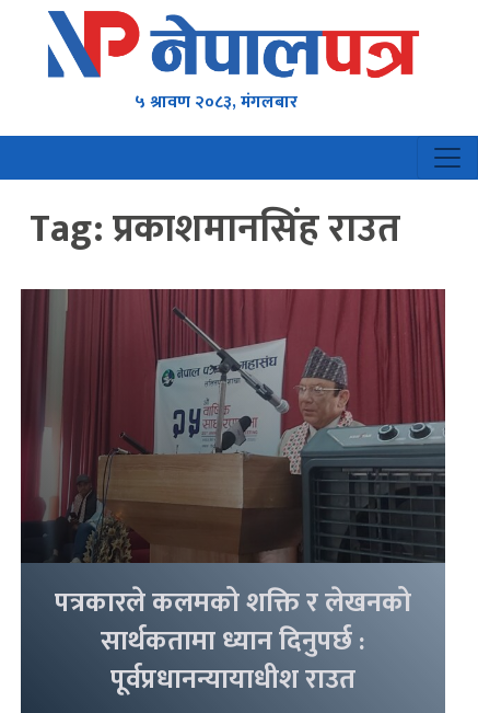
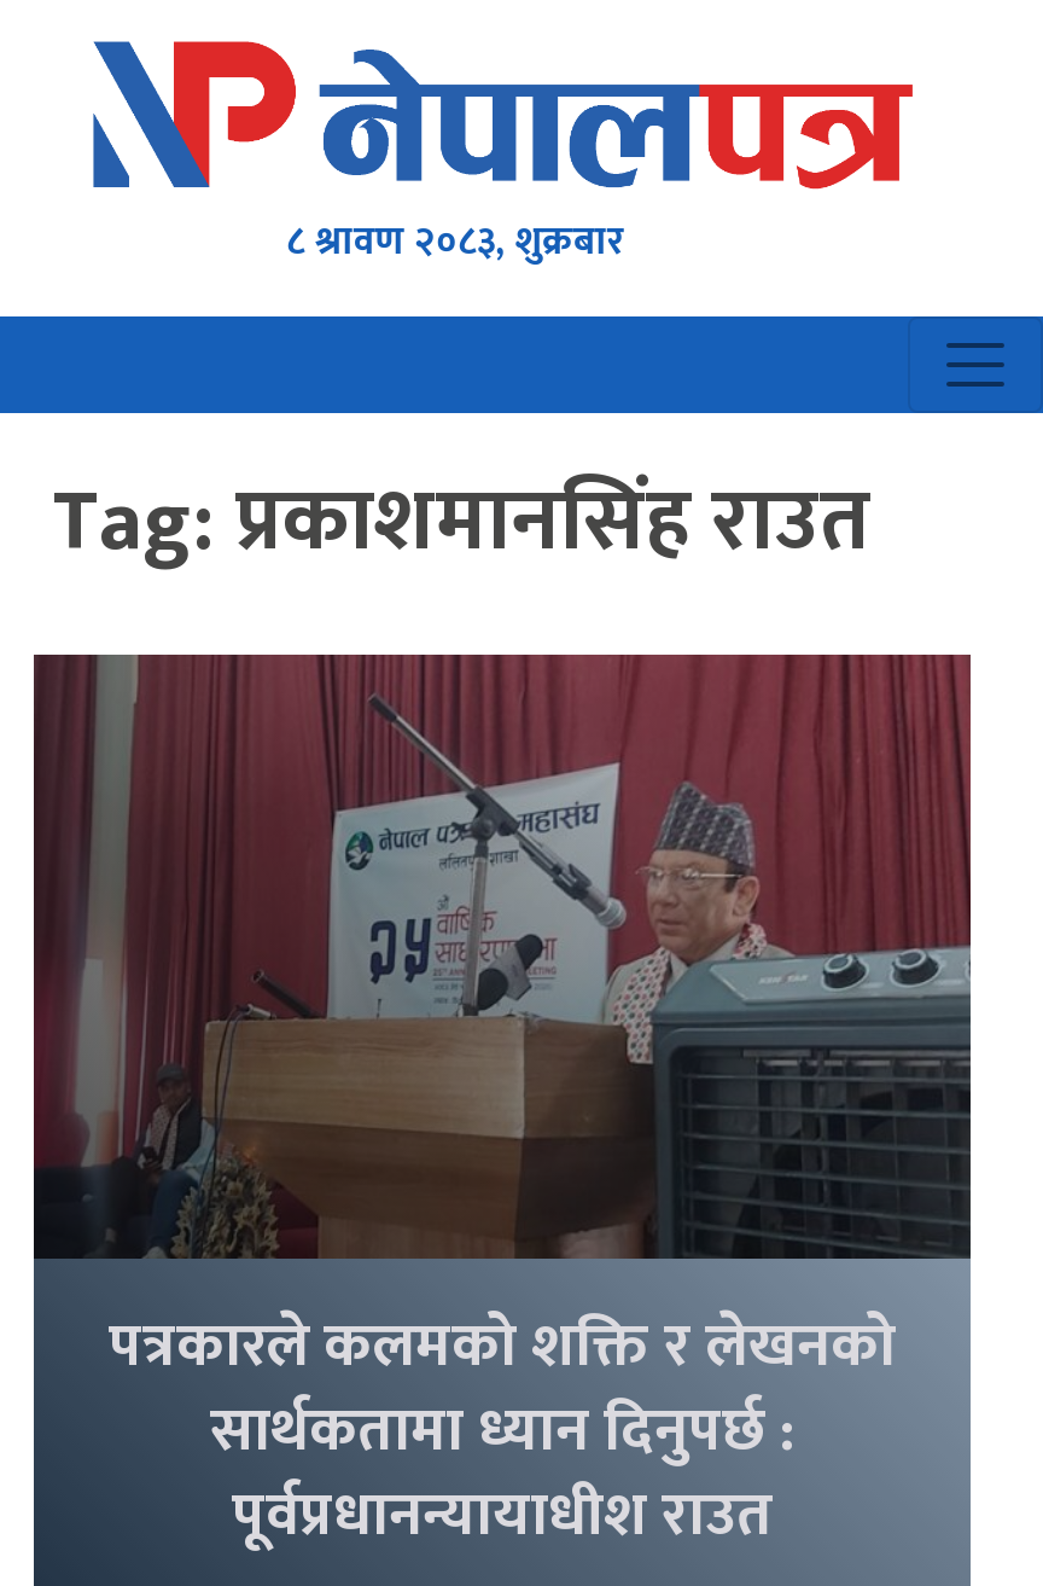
- ५ श्रावण २०८३, मंगलबार
+ ८ श्रावण २०८३, शुक्रबार
